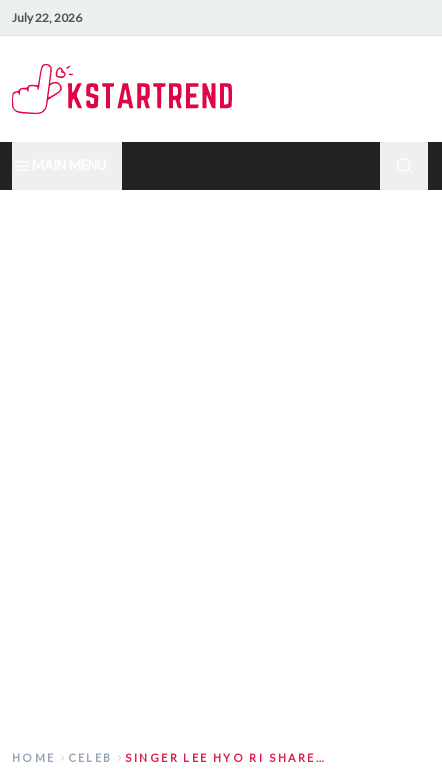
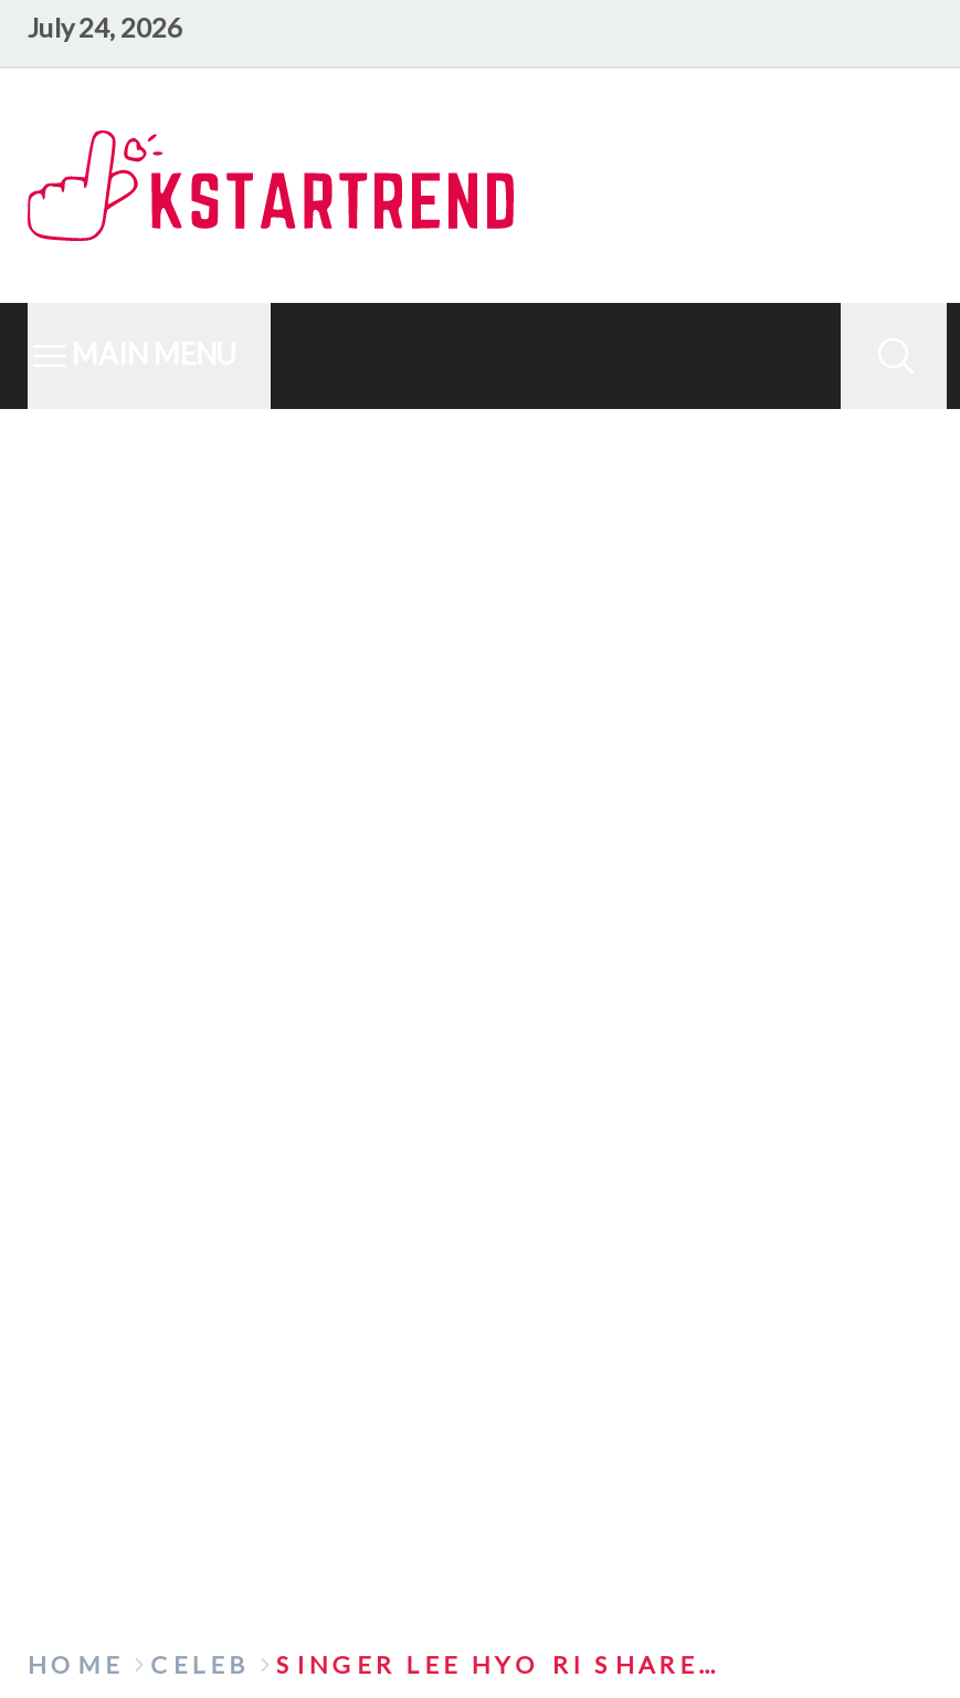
- July 22, 2026
+ July 24, 2026
